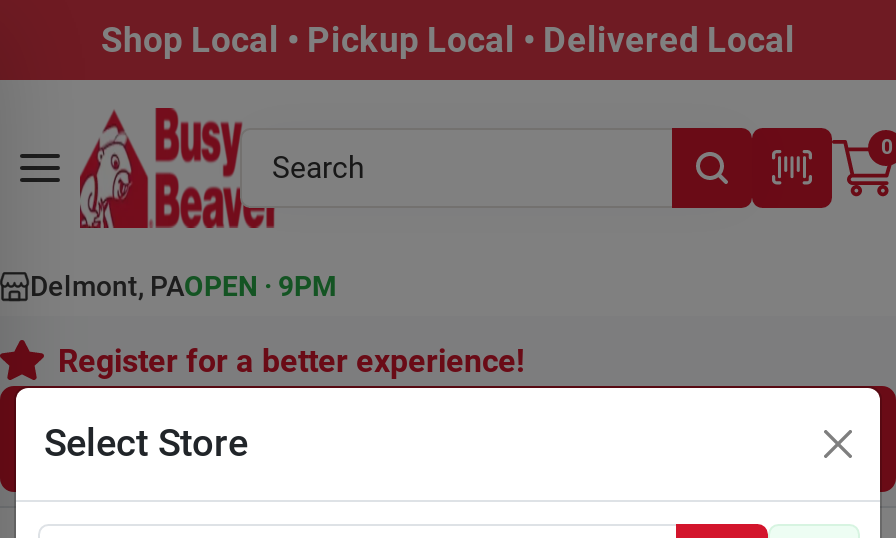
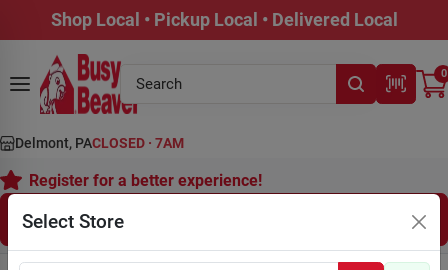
- Delmont, PAOPEN · 9PM
+ Delmont, PACLOSED · 7AM
